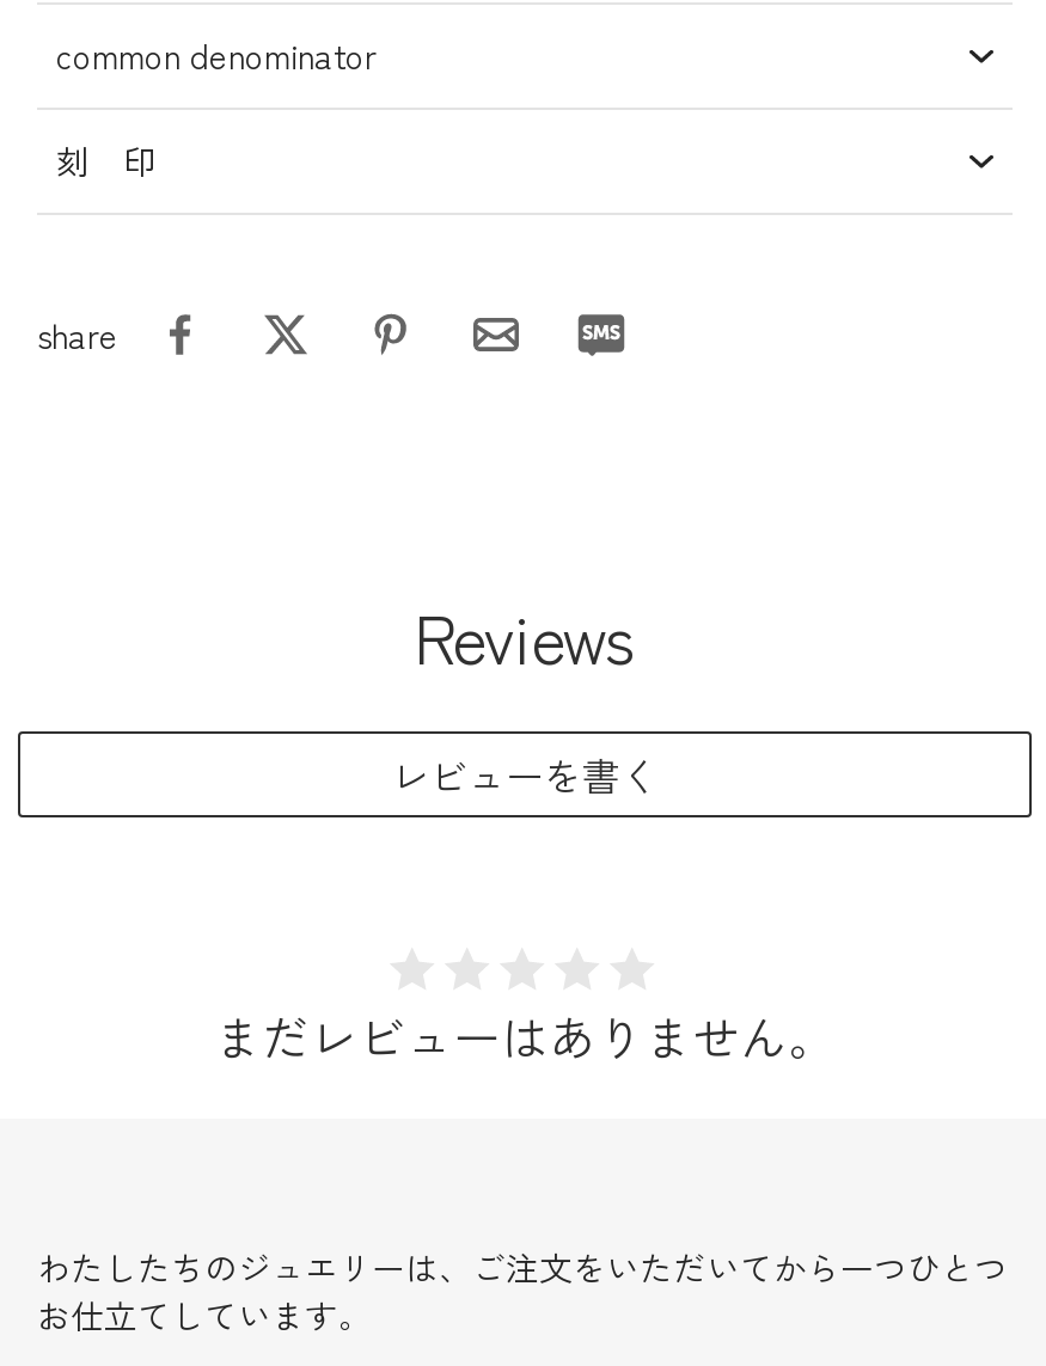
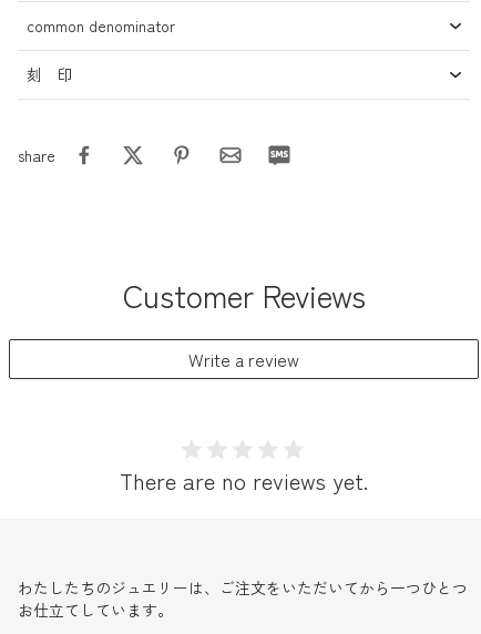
- Reviews
+ Customer Reviews

- レビューを書く
+ Write a review

- まだレビューはありません。
+ There are no reviews yet.
